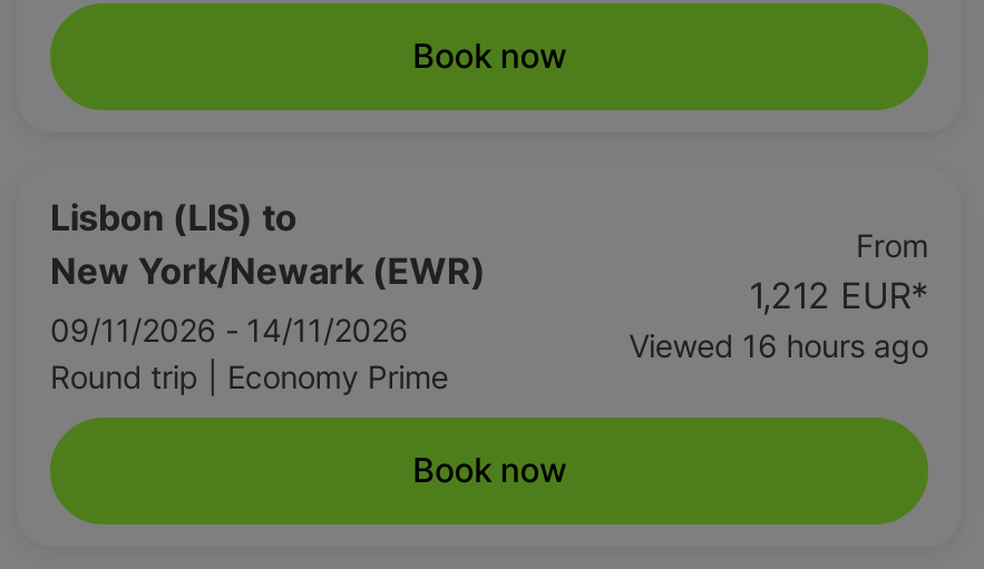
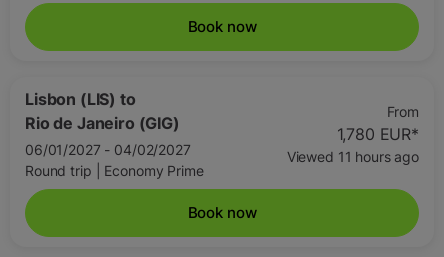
- New York/Newark (EWR)
- 09/11/2026 - 14/11/2026
+ Rio de Janeiro (GIG)
+ 06/01/2027 - 04/02/2027

- 1,212 EUR*
+ 1,780 EUR*

- Viewed 16 hours ago
+ Viewed 11 hours ago
